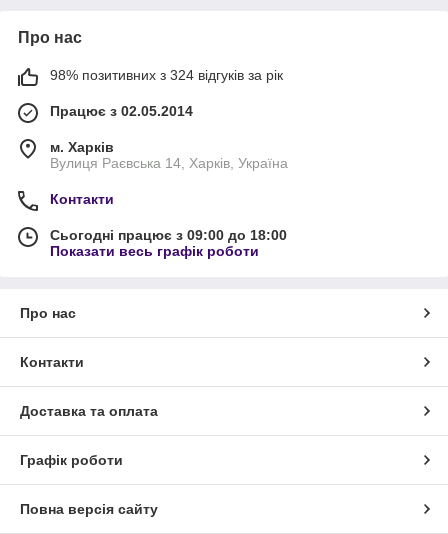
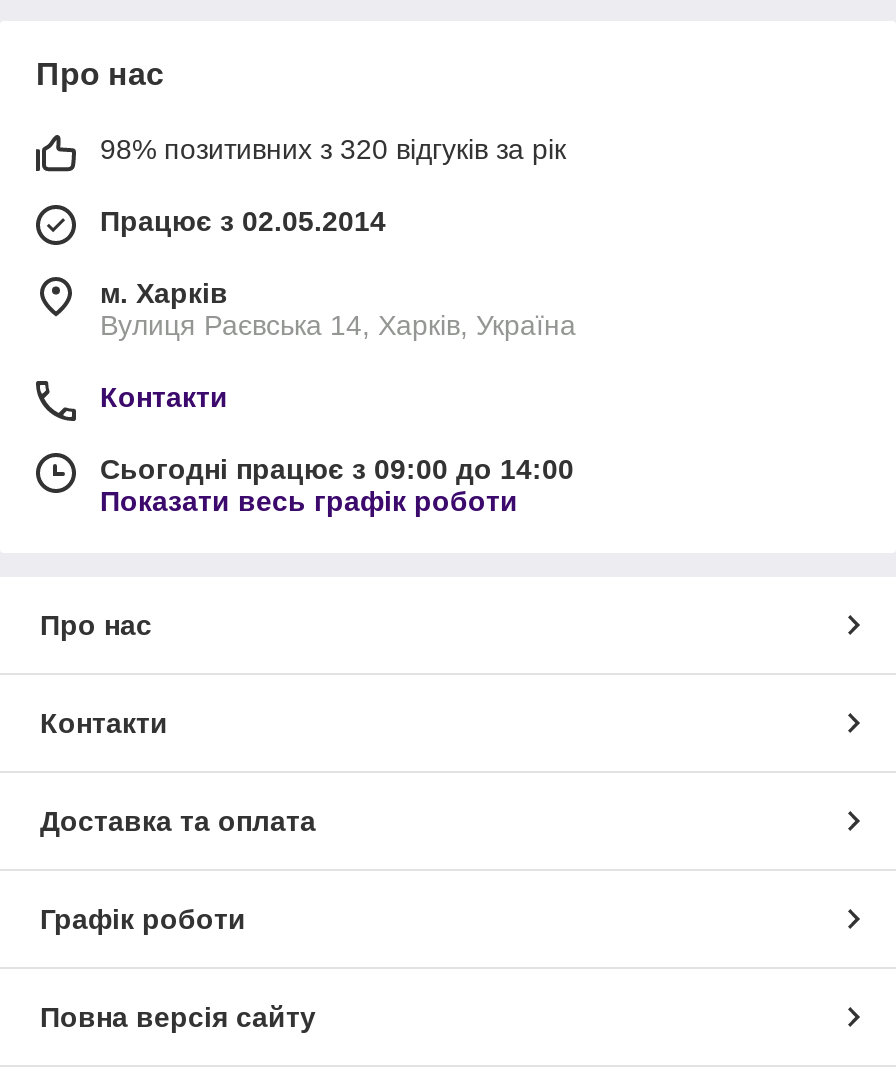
- 98% позитивних з 324 відгуків за рік
+ 98% позитивних з 320 відгуків за рік

- Сьогодні працює з 09:00 до 18:00
+ Сьогодні працює з 09:00 до 14:00
